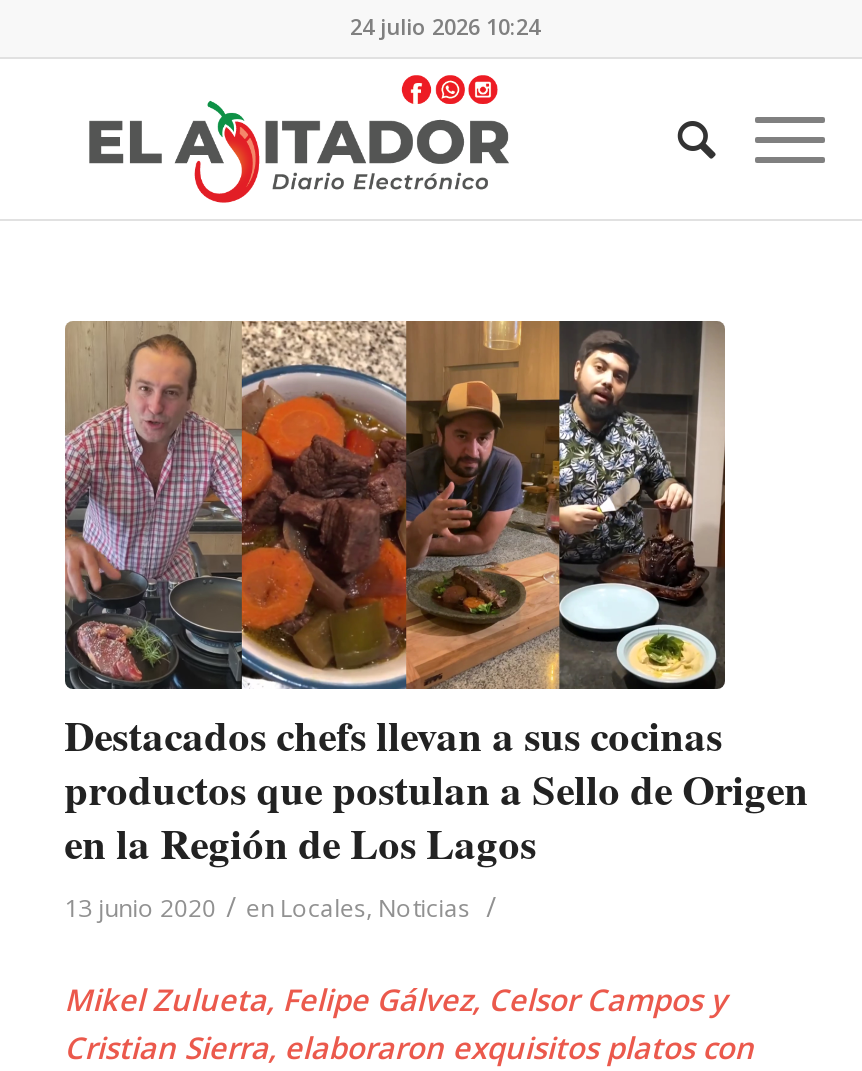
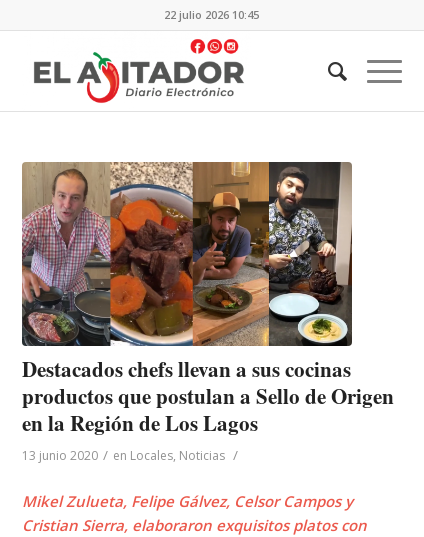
- 24 julio 2026 10:24
+ 22 julio 2026 10:45
